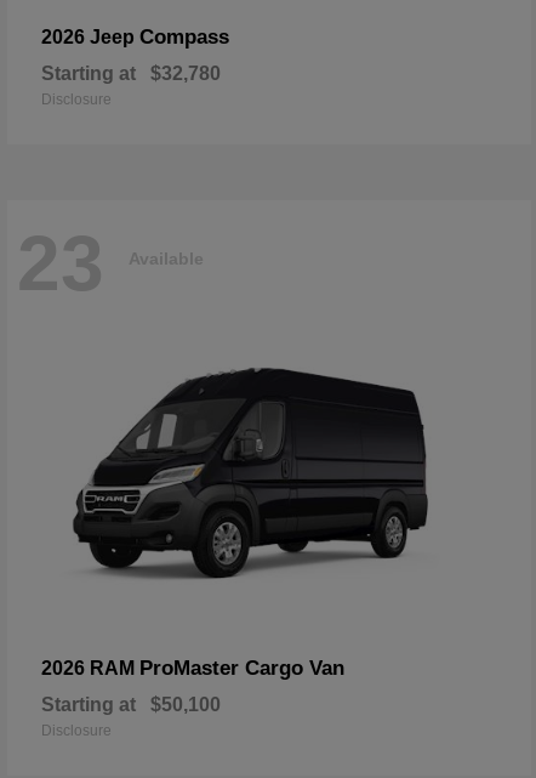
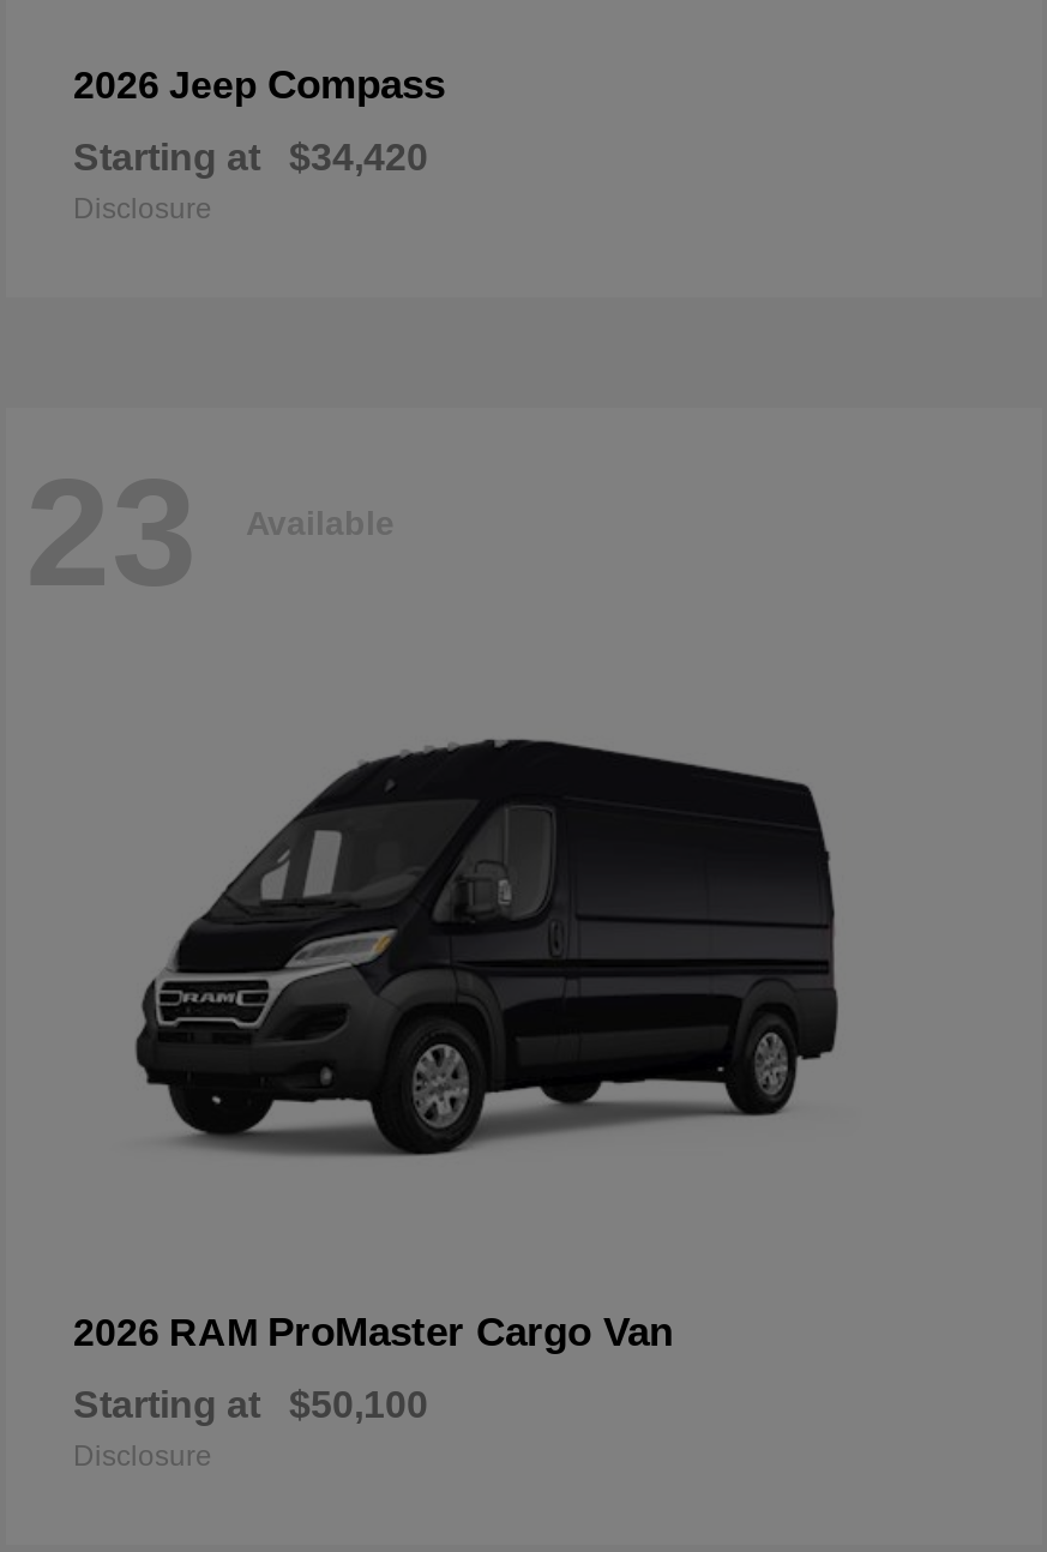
- Starting at $32,780
+ Starting at $34,420
